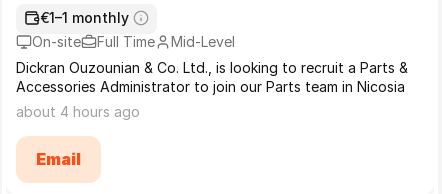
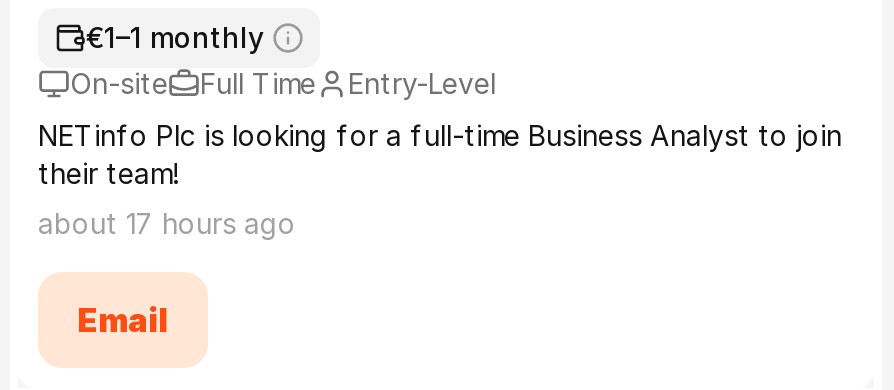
- Mid-Level
+ Entry-Level

- Dickran Ouzounian & Co. Ltd., is looking to recruit a Parts &
- Accessories Administrator to join our Parts team in Nicosia
+ NETinfo Plc is looking for a full-time Business Analyst to join
+ their team!

- about 4 hours ago
+ about 17 hours ago
